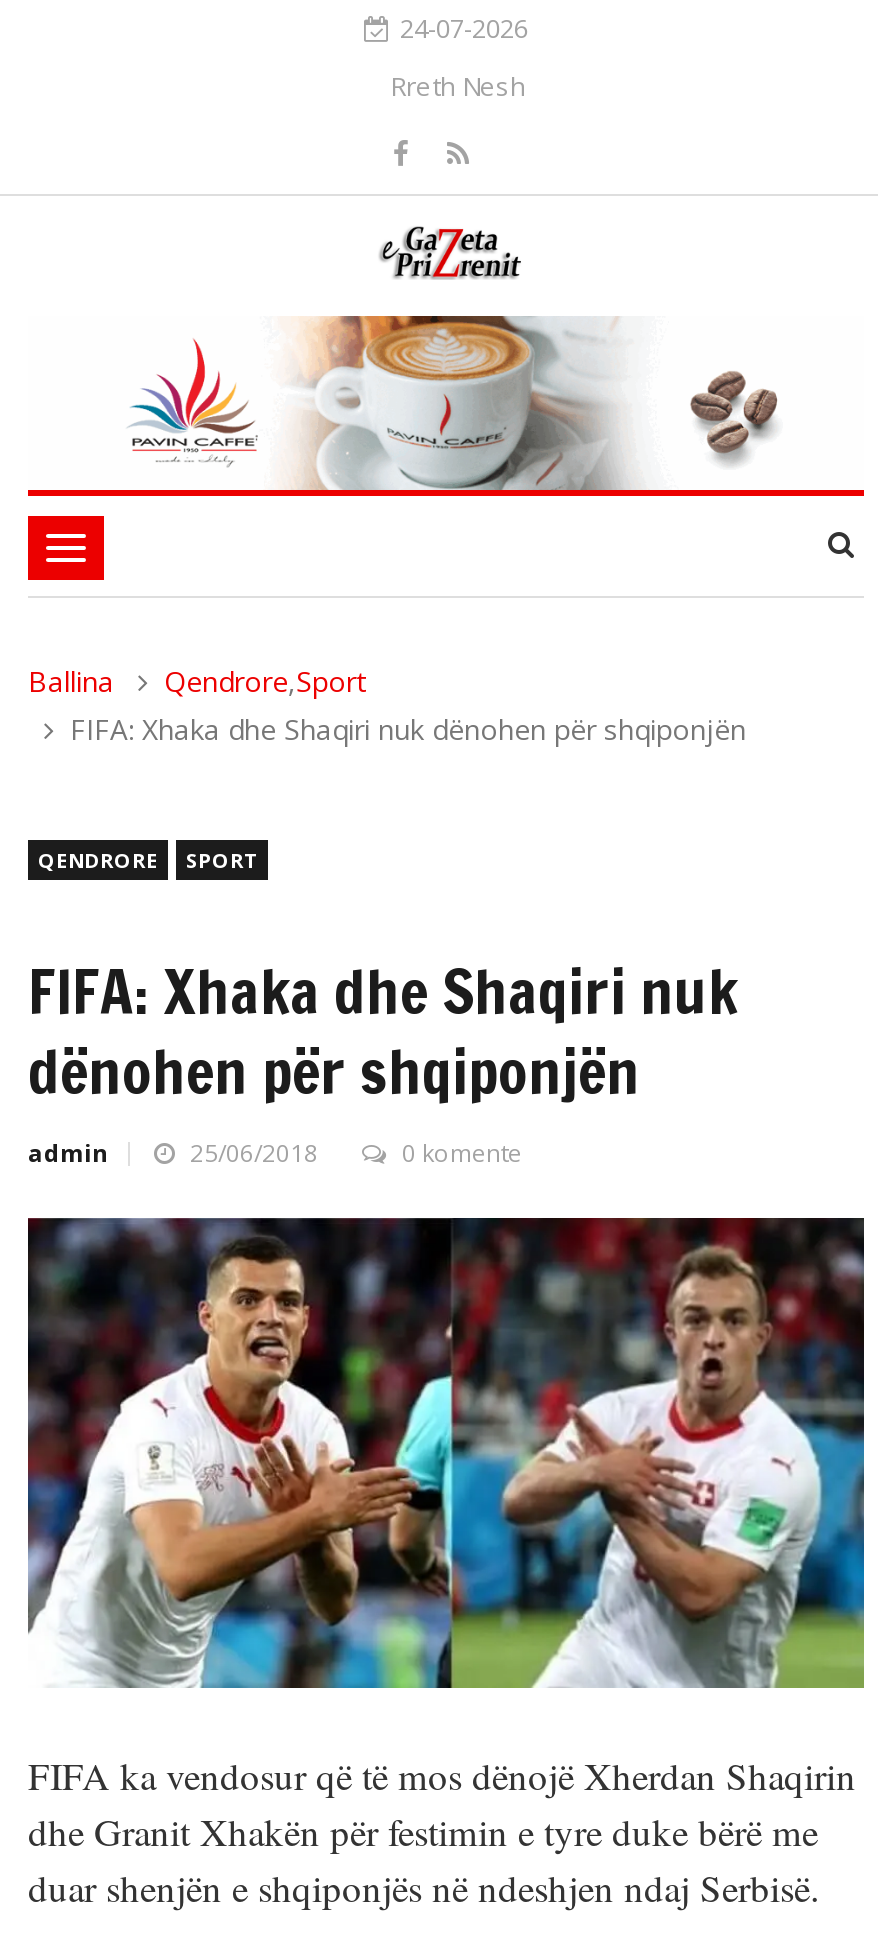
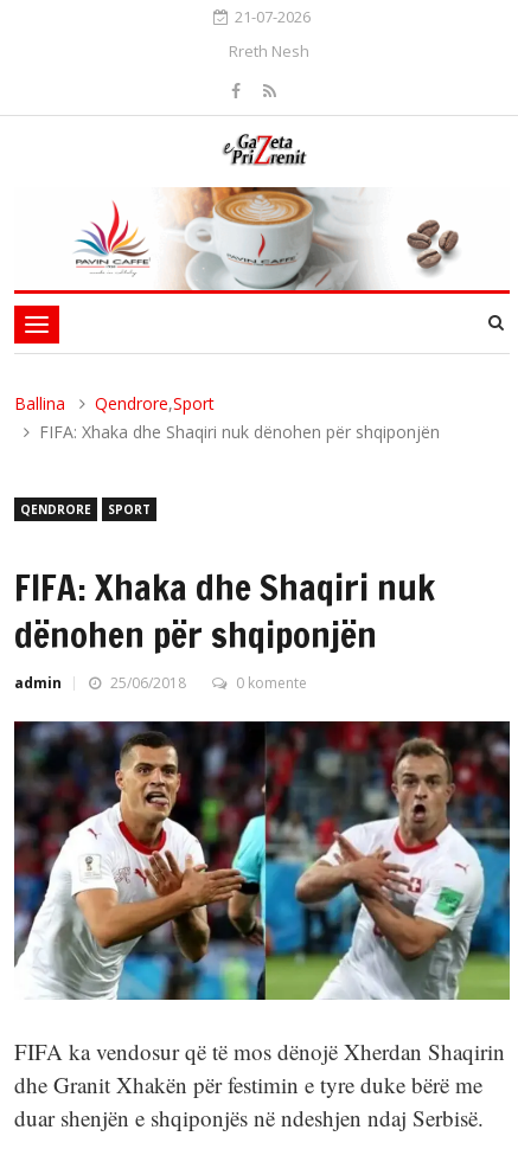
- 24-07-2026
+ 21-07-2026
